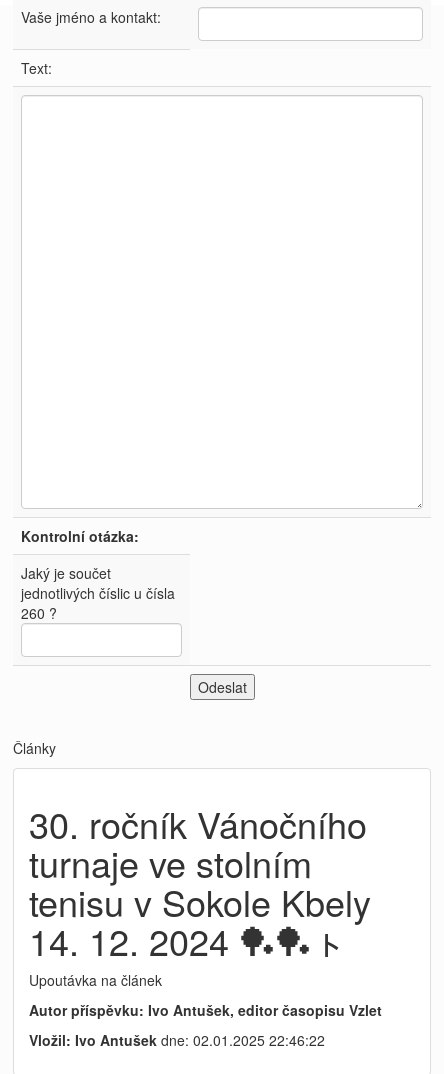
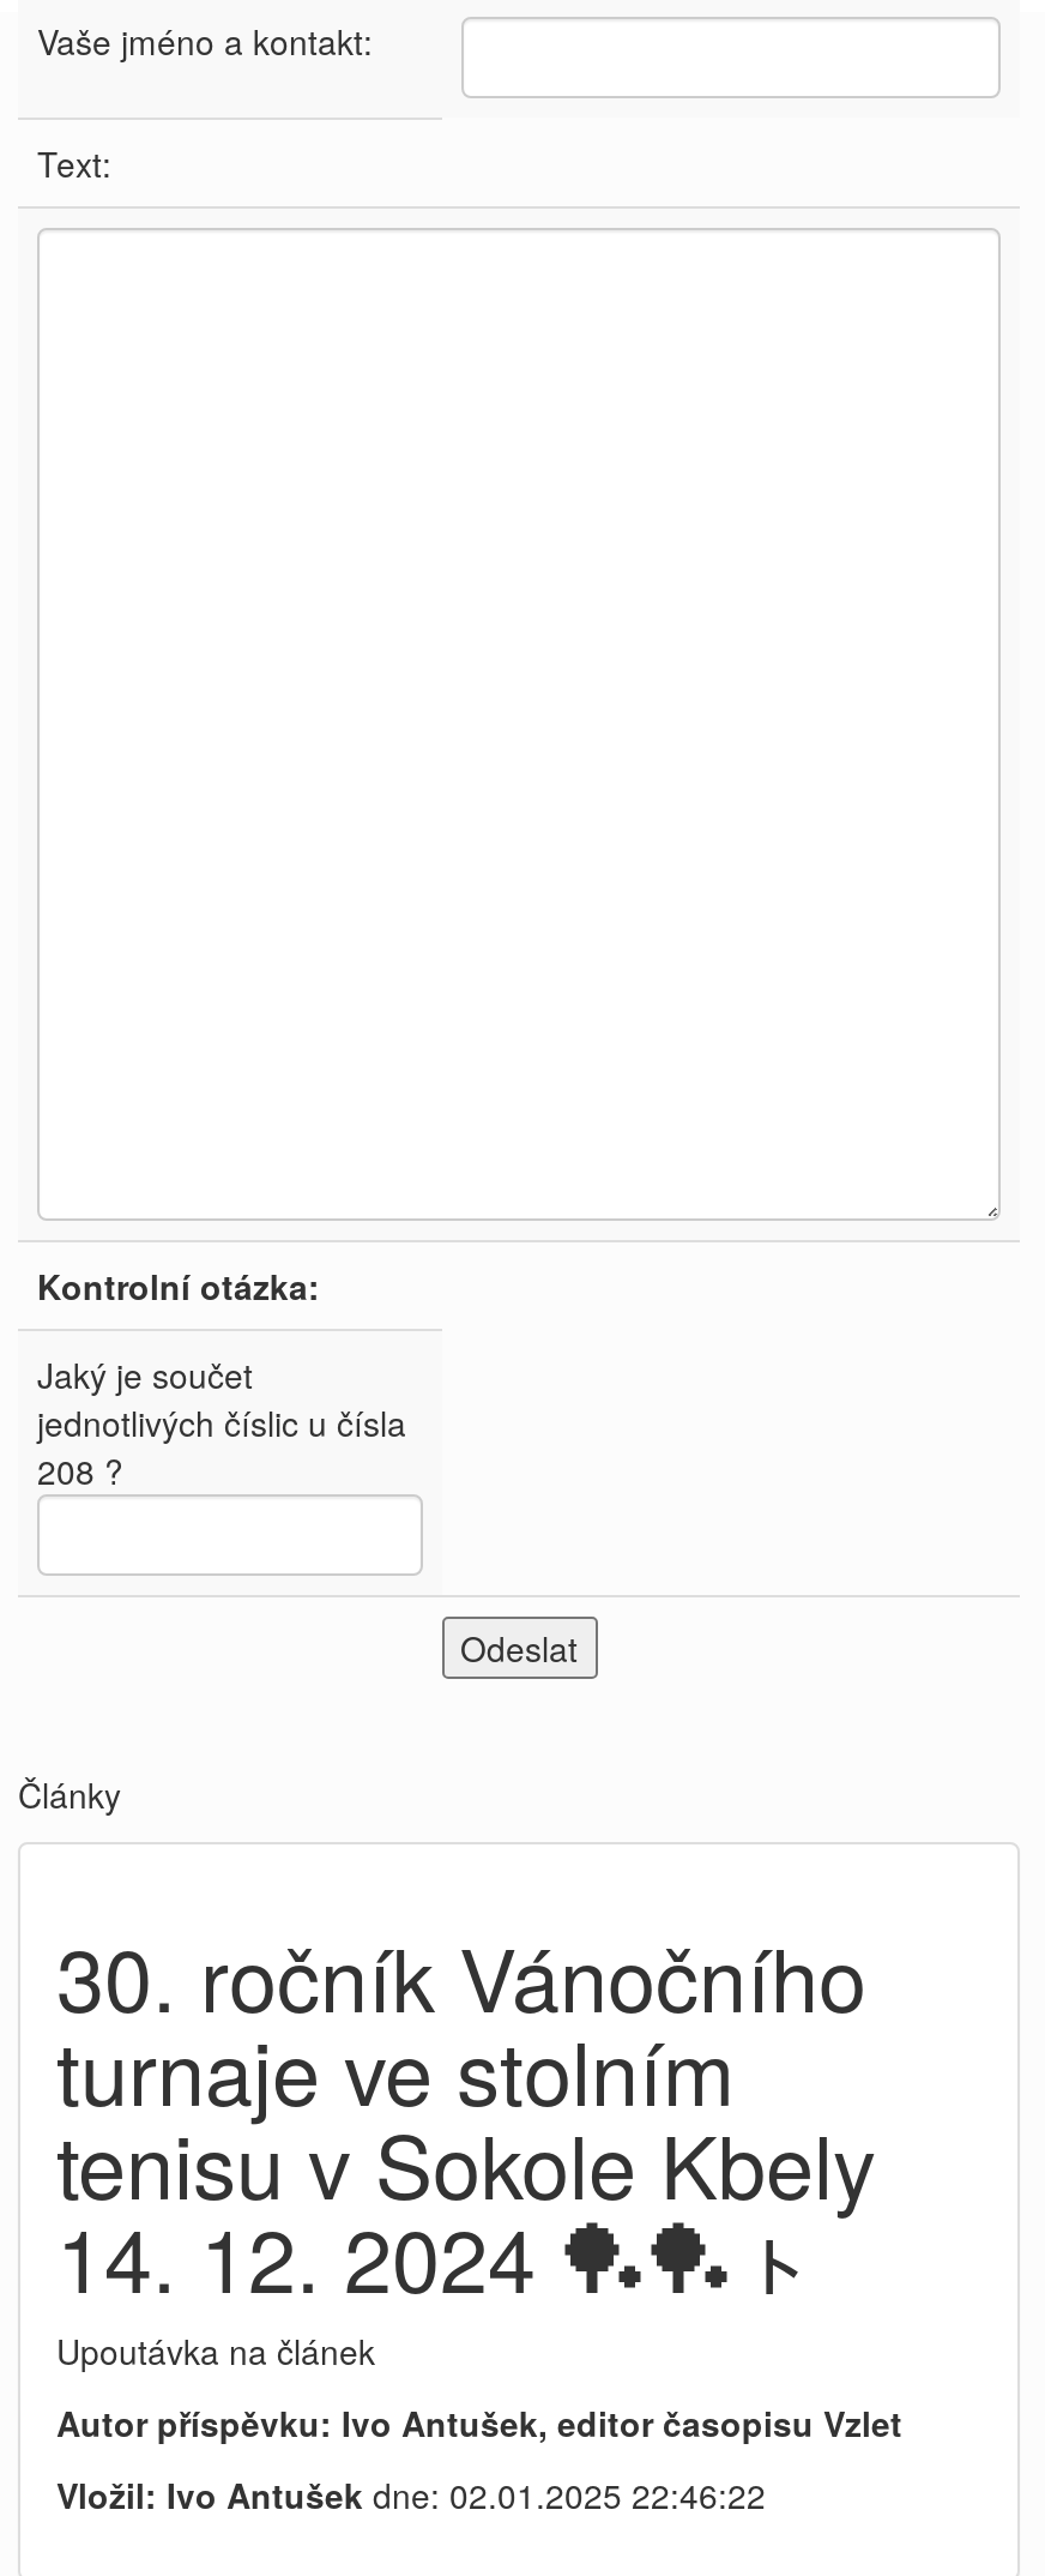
- 260 ?
+ 208 ?
